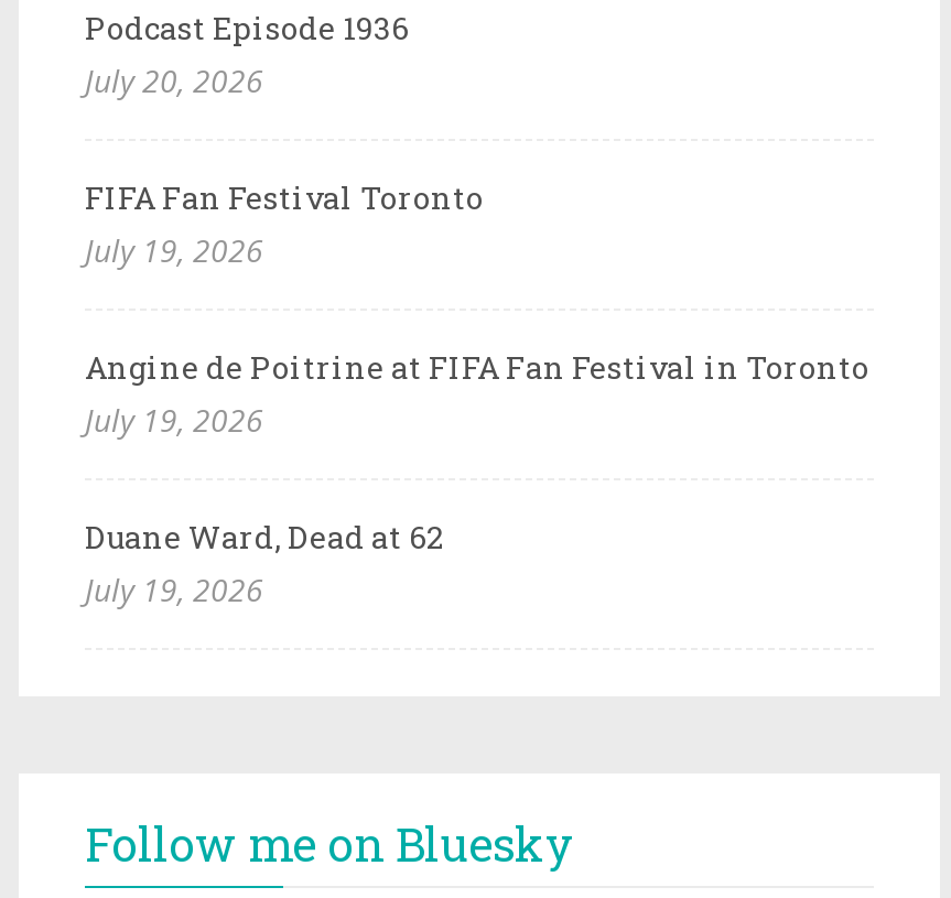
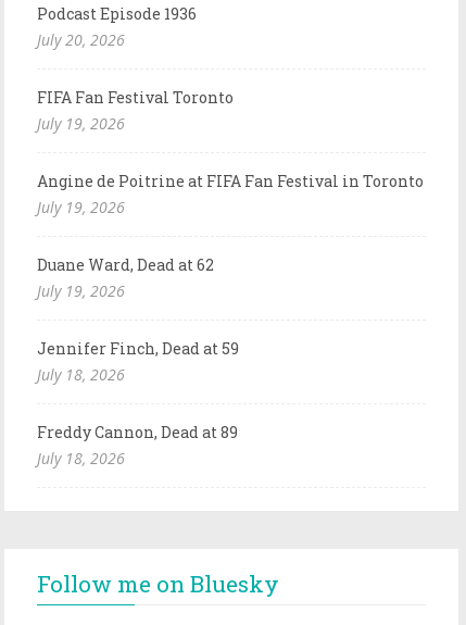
+ Jennifer Finch, Dead at 59
+ July 18, 2026
+ Freddy Cannon, Dead at 89
+ July 18, 2026
